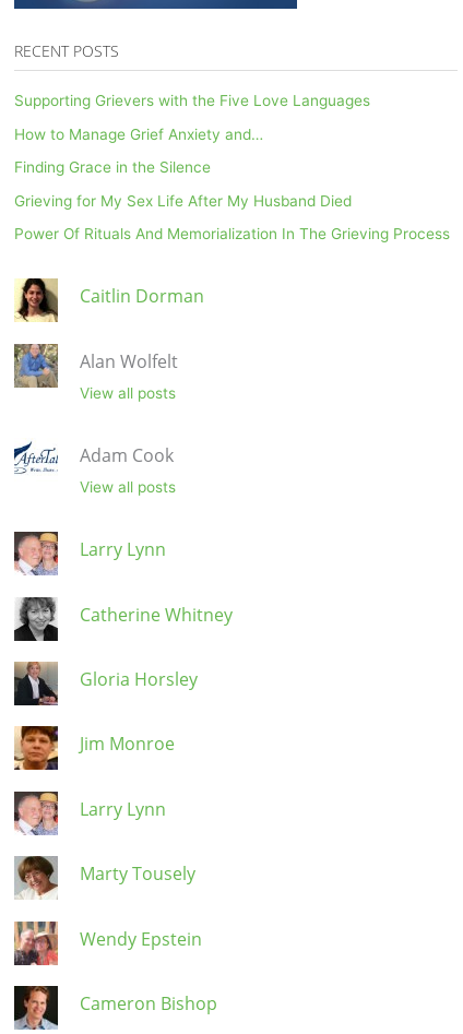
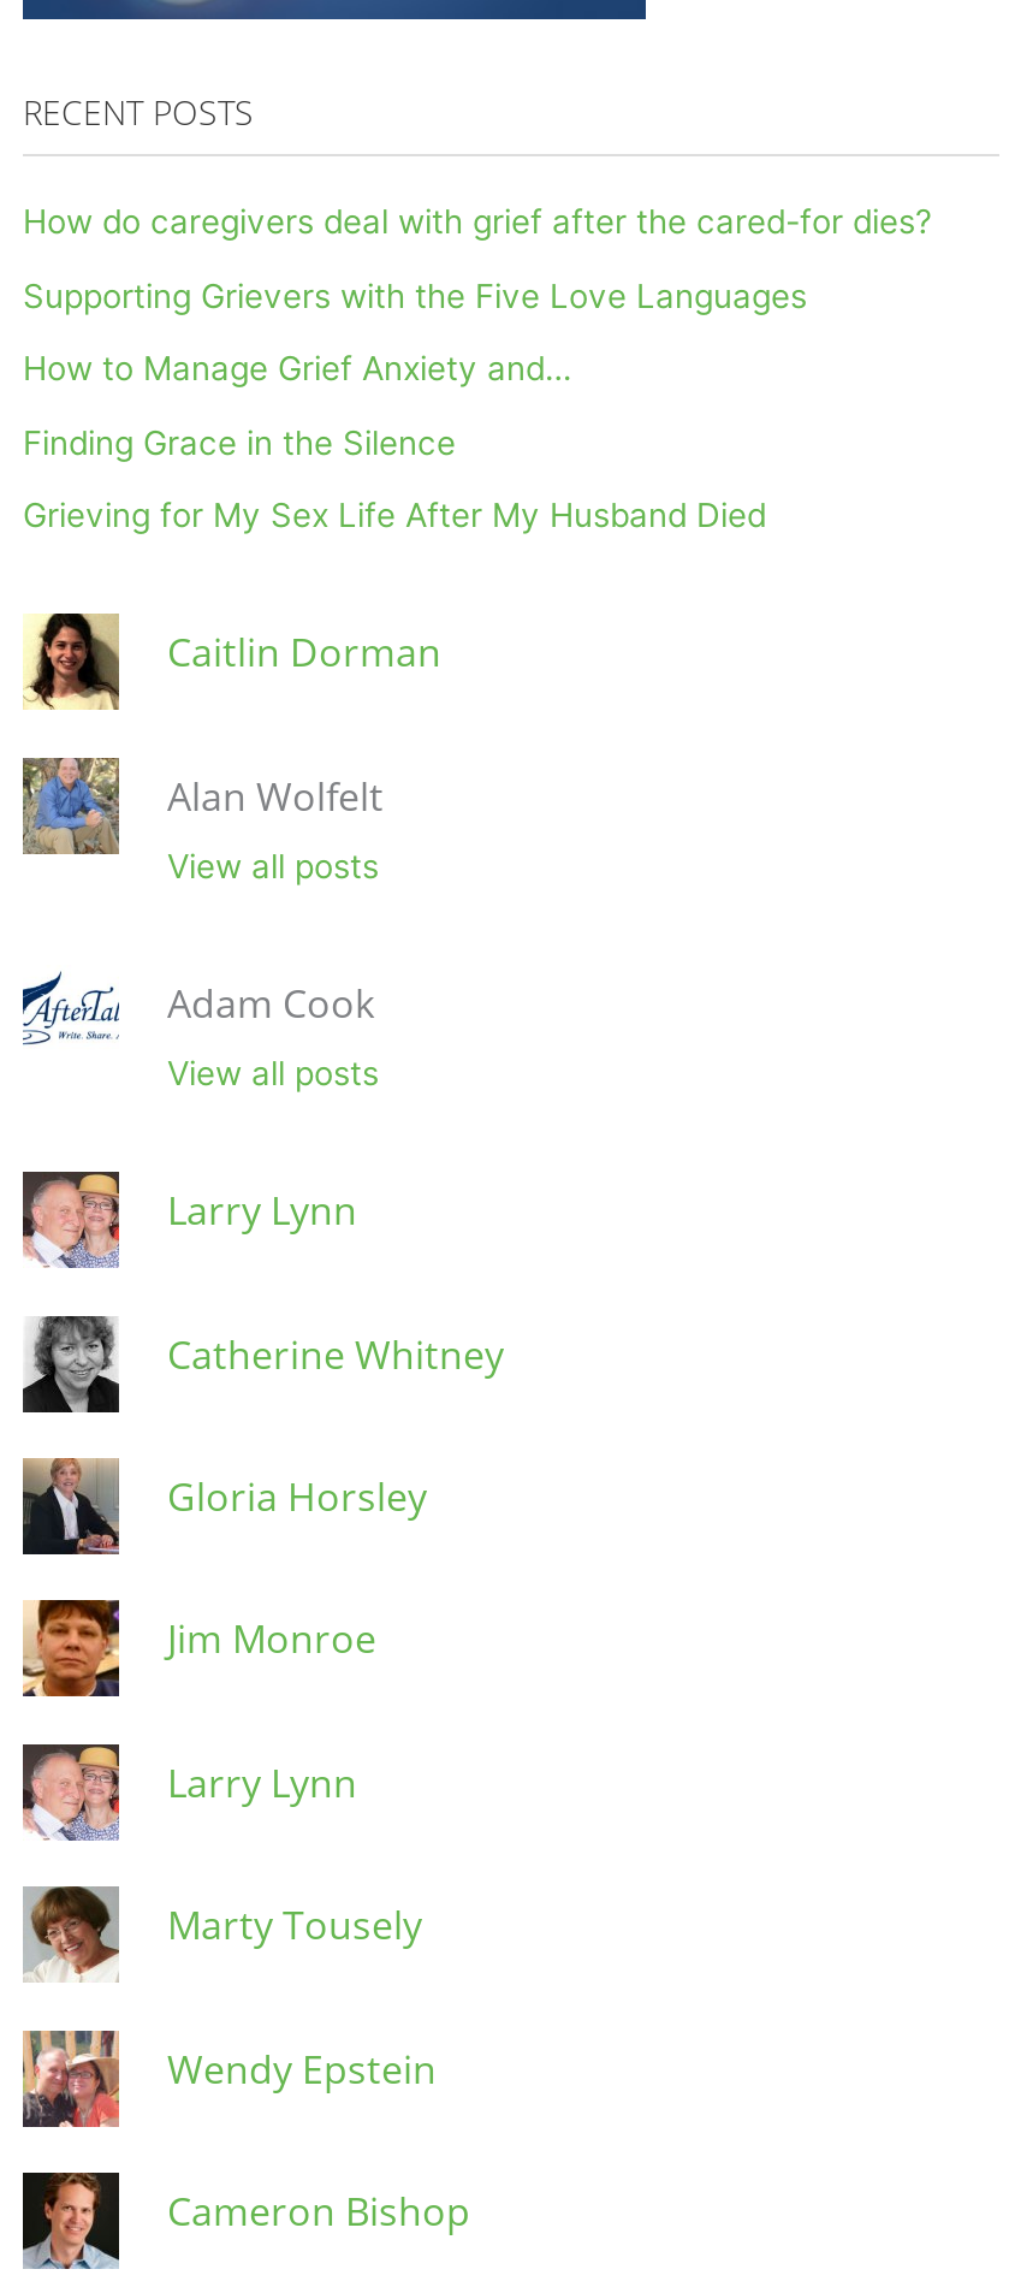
+ How do caregivers deal with grief after the cared-for dies?

moved down: Supporting Grievers with the Five Love Languages | How to Manage Grief Anxiety and… | Finding Grace in the Silence | Grieving for My Sex Life After My Husband Died

- Power Of Rituals And Memorialization In The Grieving Process
